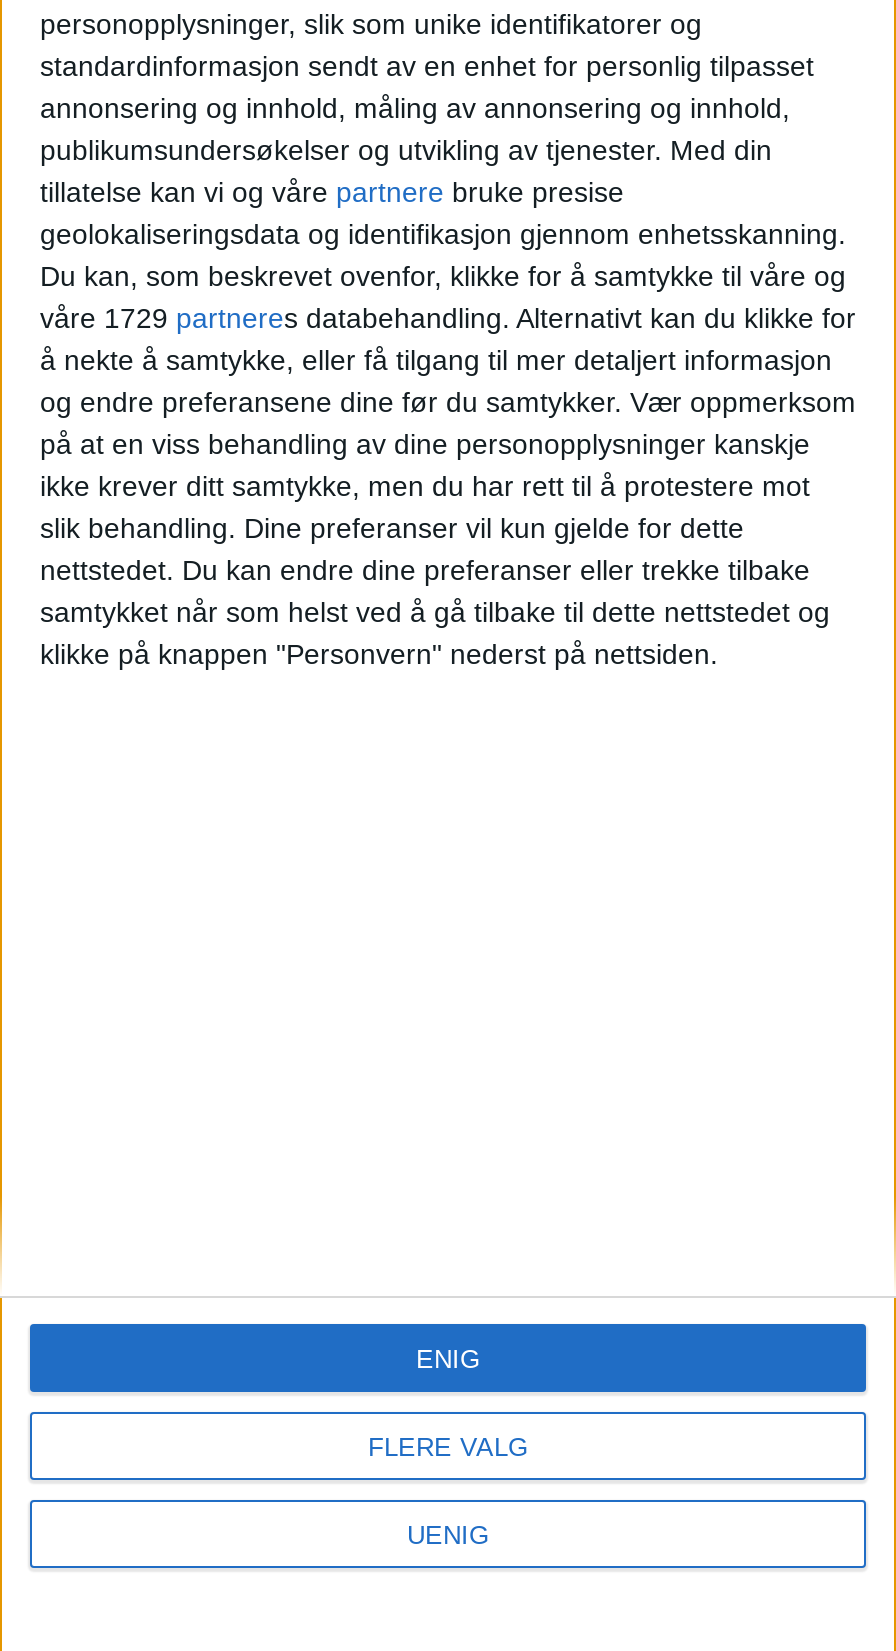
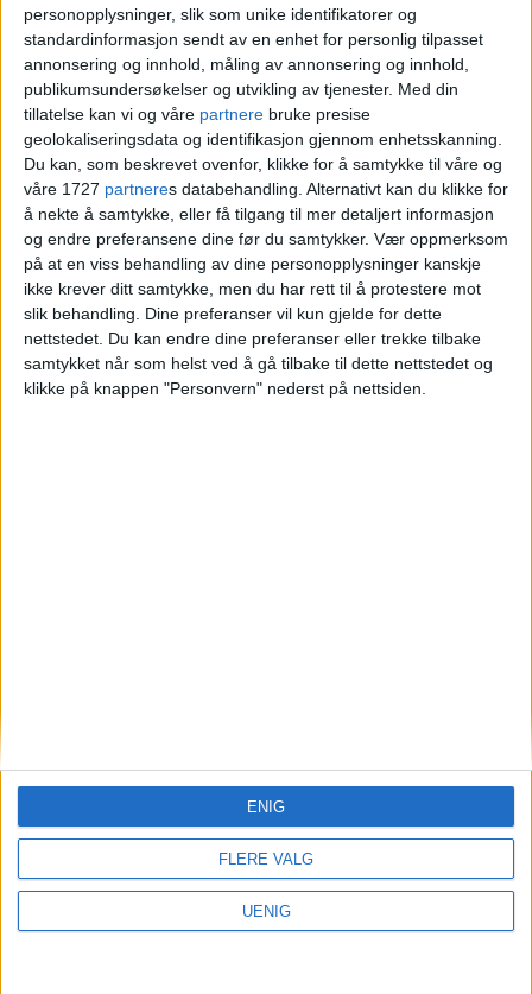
- våre 1729 partneres databehandling. Alternativt kan du klikke for
+ våre 1727 partneres databehandling. Alternativt kan du klikke for
